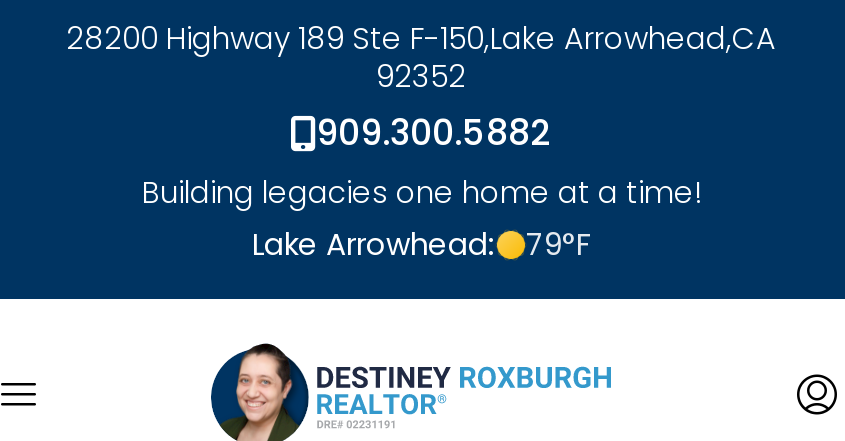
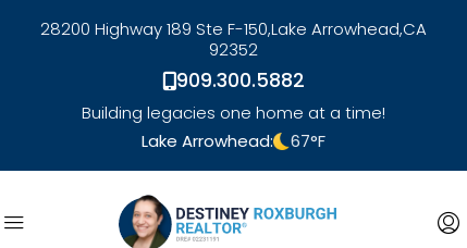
- Lake Arrowhead: 79°F
+ Lake Arrowhead: 67°F
